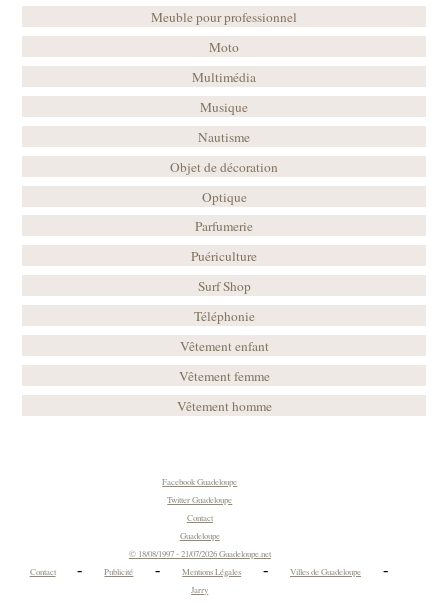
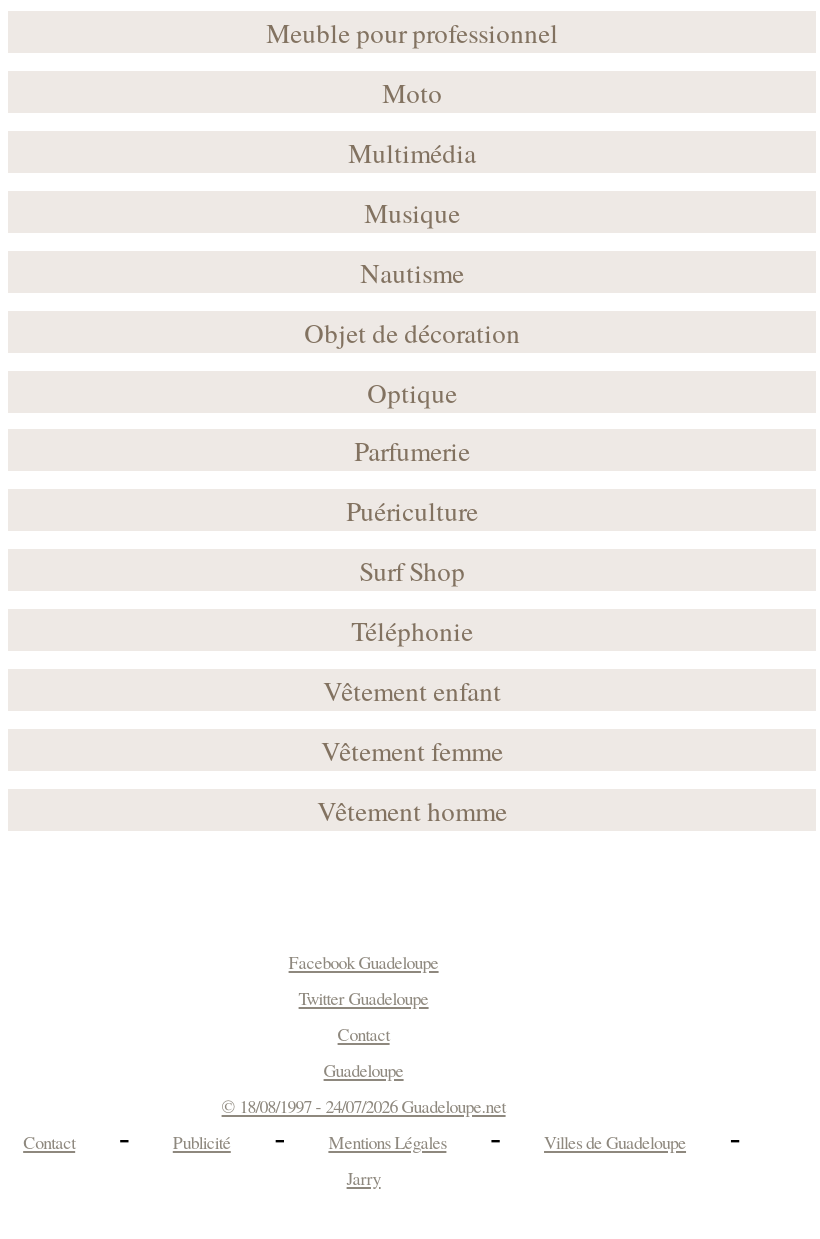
- © 18/08/1997 - 21/07/2026 Guadeloupe.net
+ © 18/08/1997 - 24/07/2026 Guadeloupe.net
